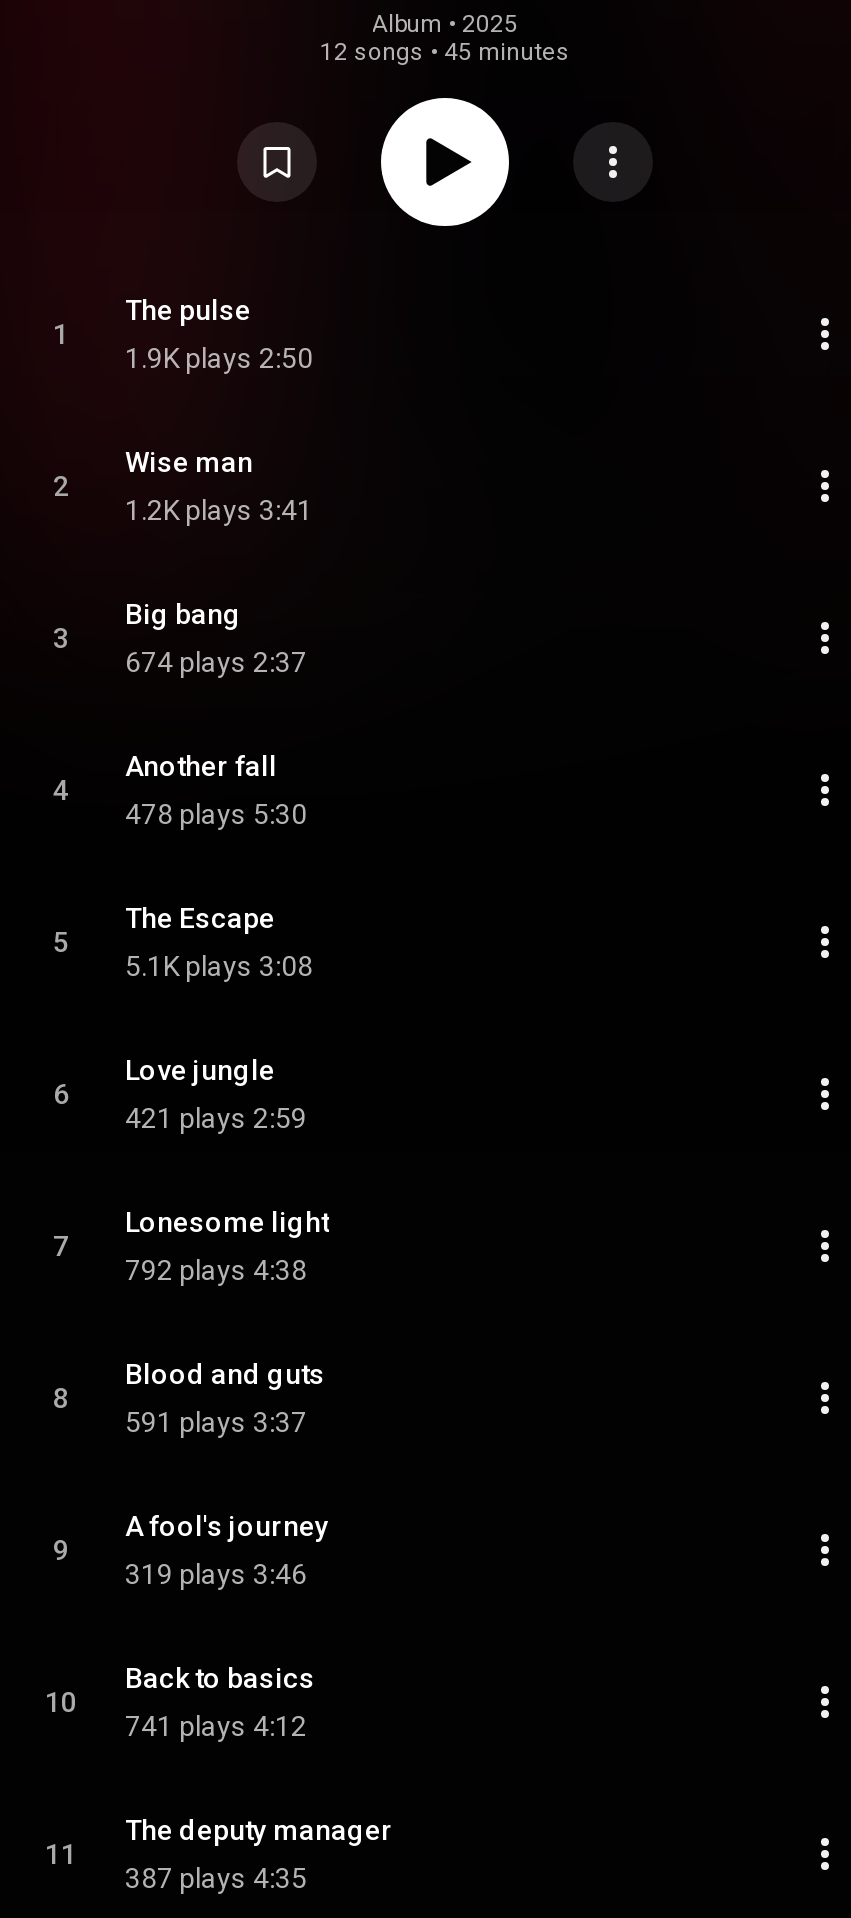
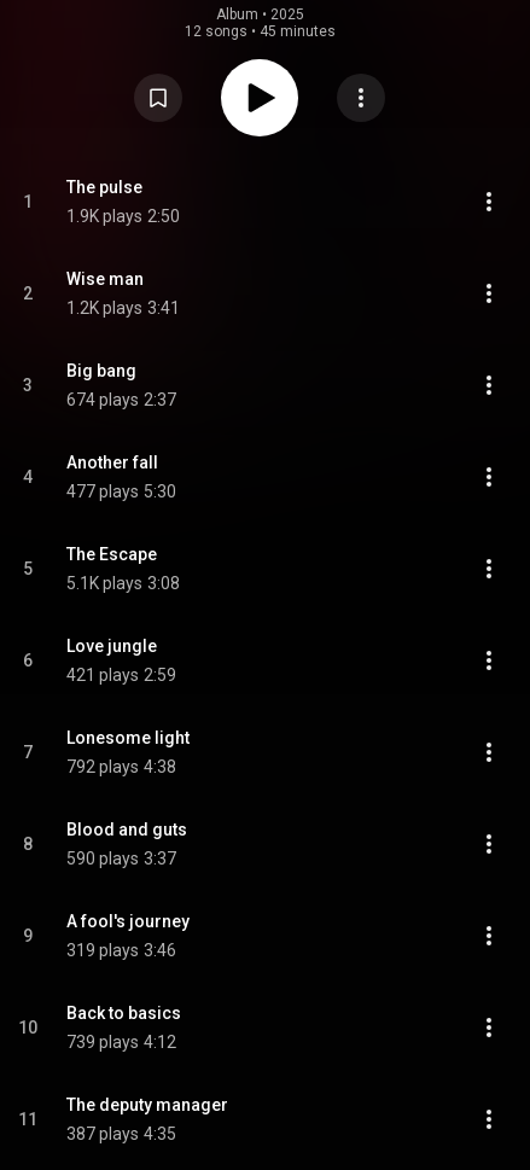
- 478 plays 5:30
+ 477 plays 5:30

- 591 plays 3:37
+ 590 plays 3:37

- 741 plays 4:12
+ 739 plays 4:12
